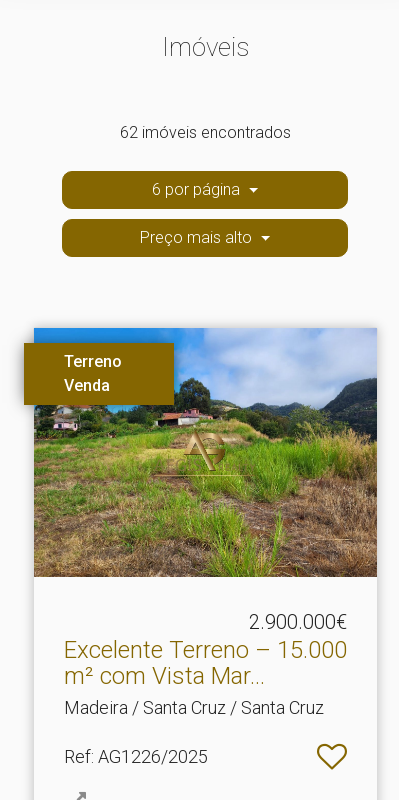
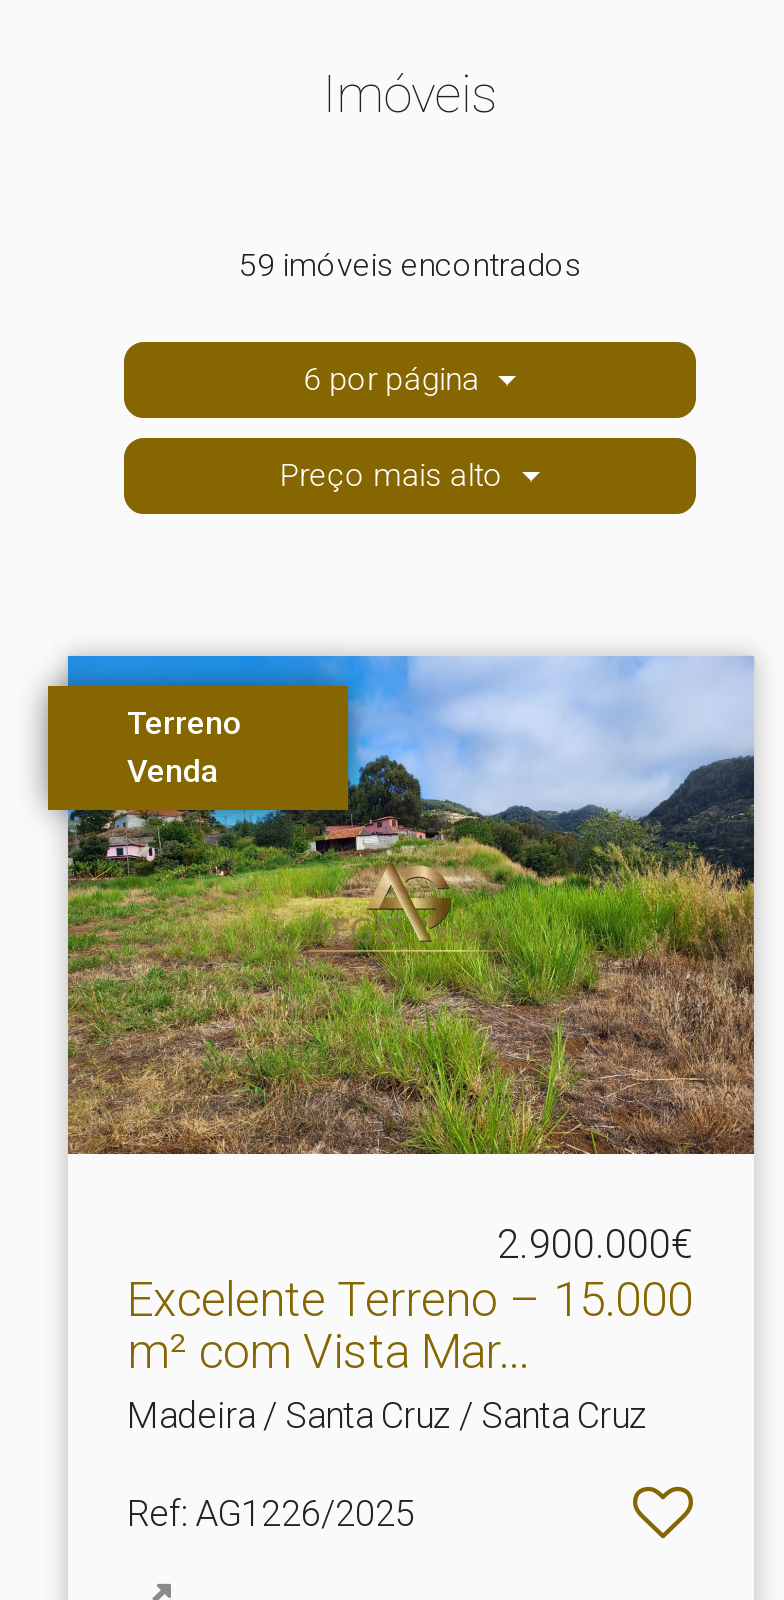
- 62 imóveis encontrados
+ 59 imóveis encontrados
